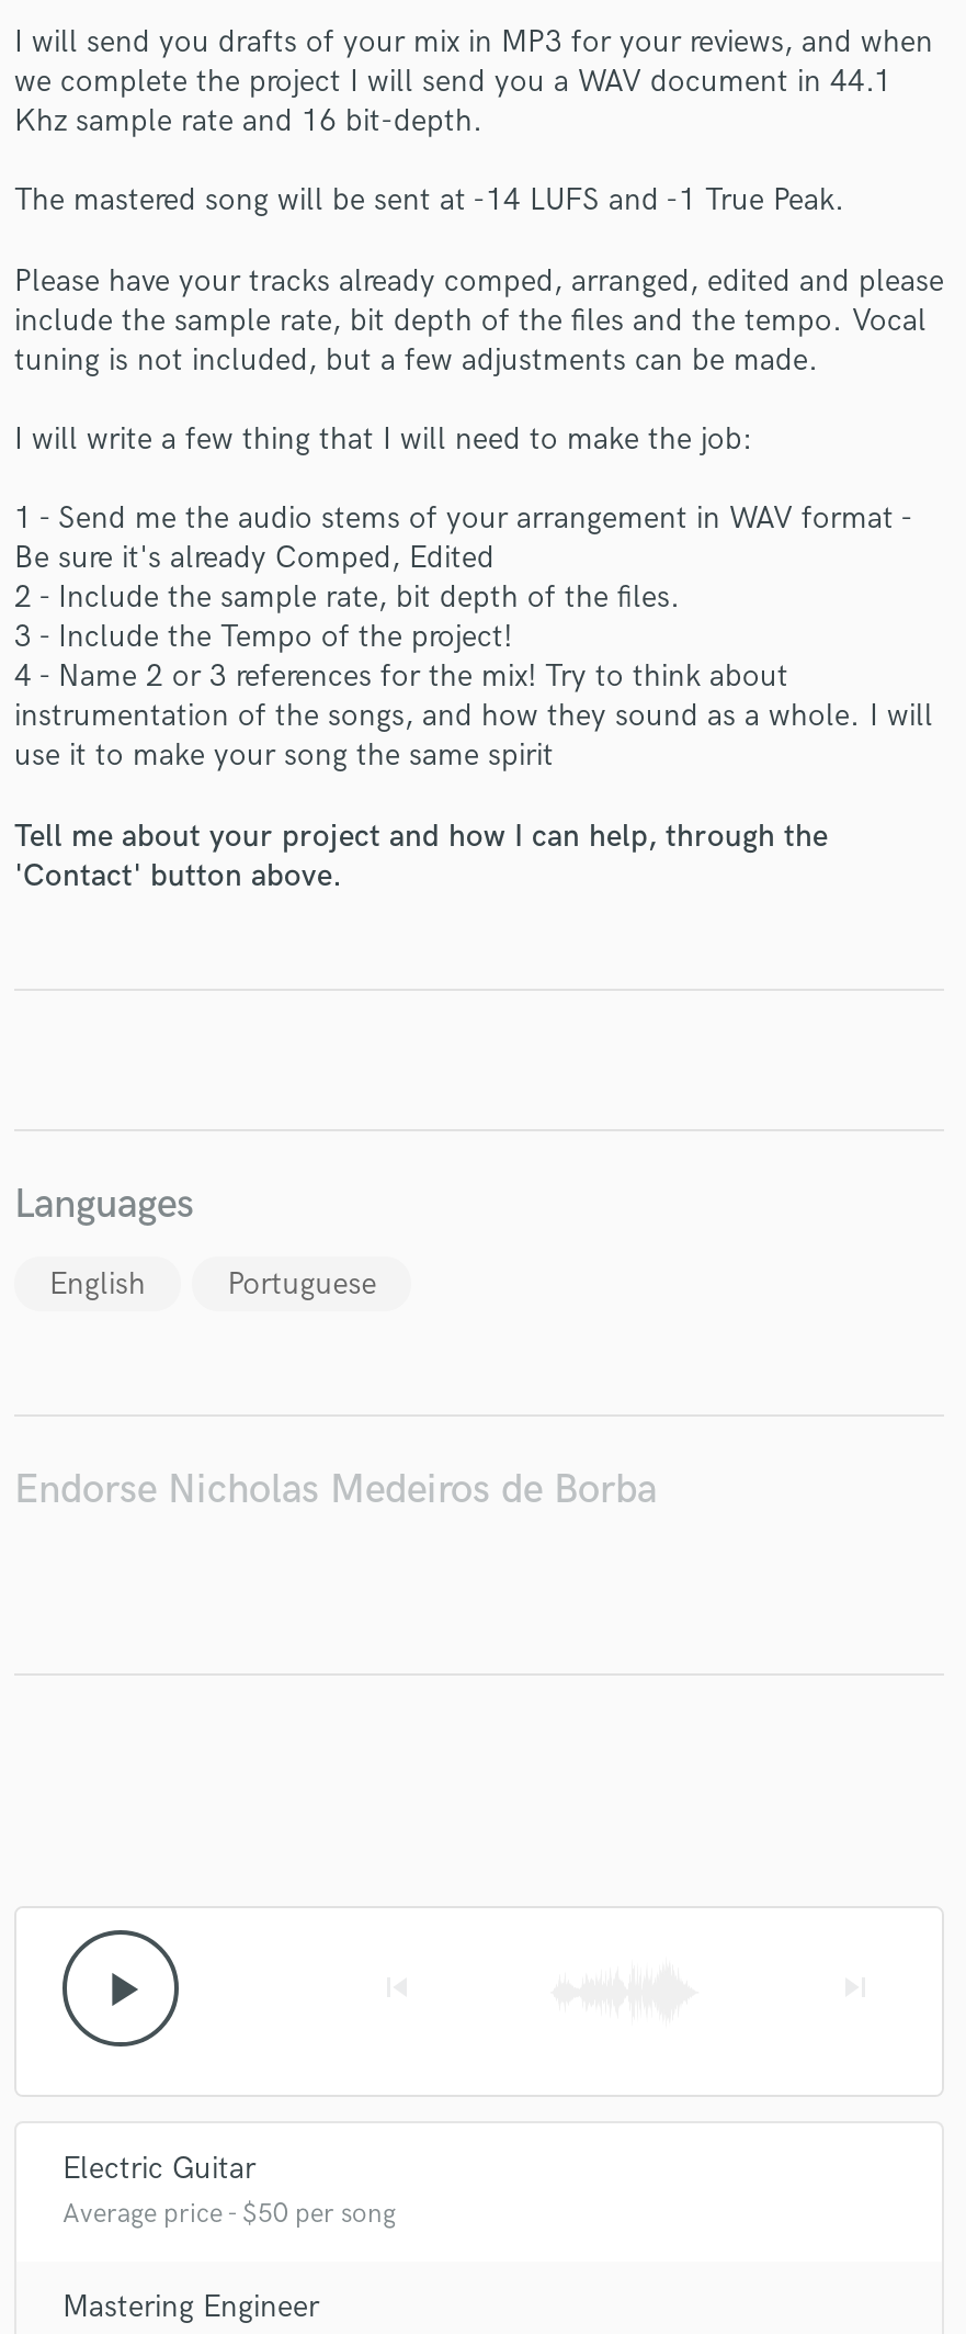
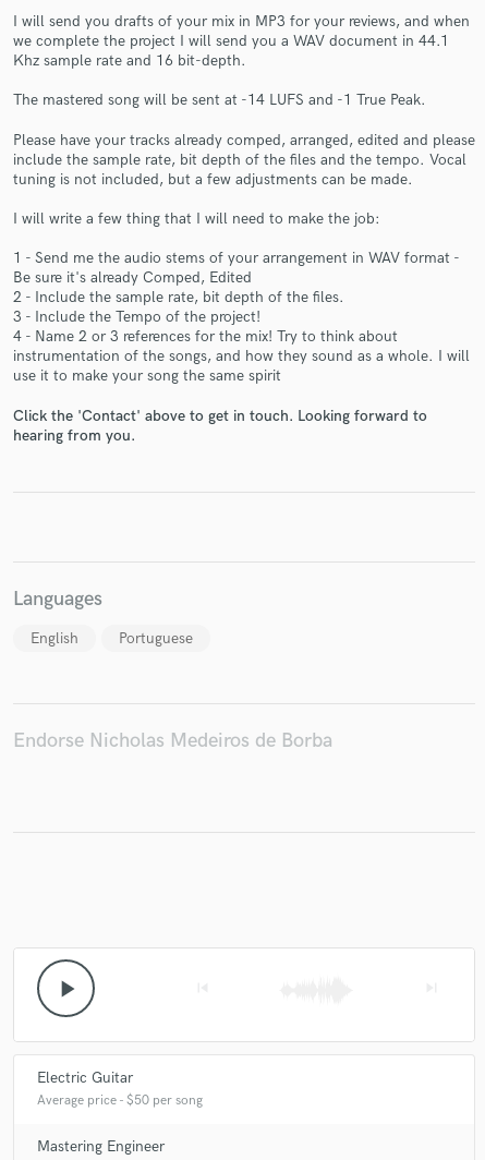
- Tell me about your project and how I can help, through the
- 'Contact' button above.
+ Click the 'Contact' above to get in touch. Looking forward to
+ hearing from you.
